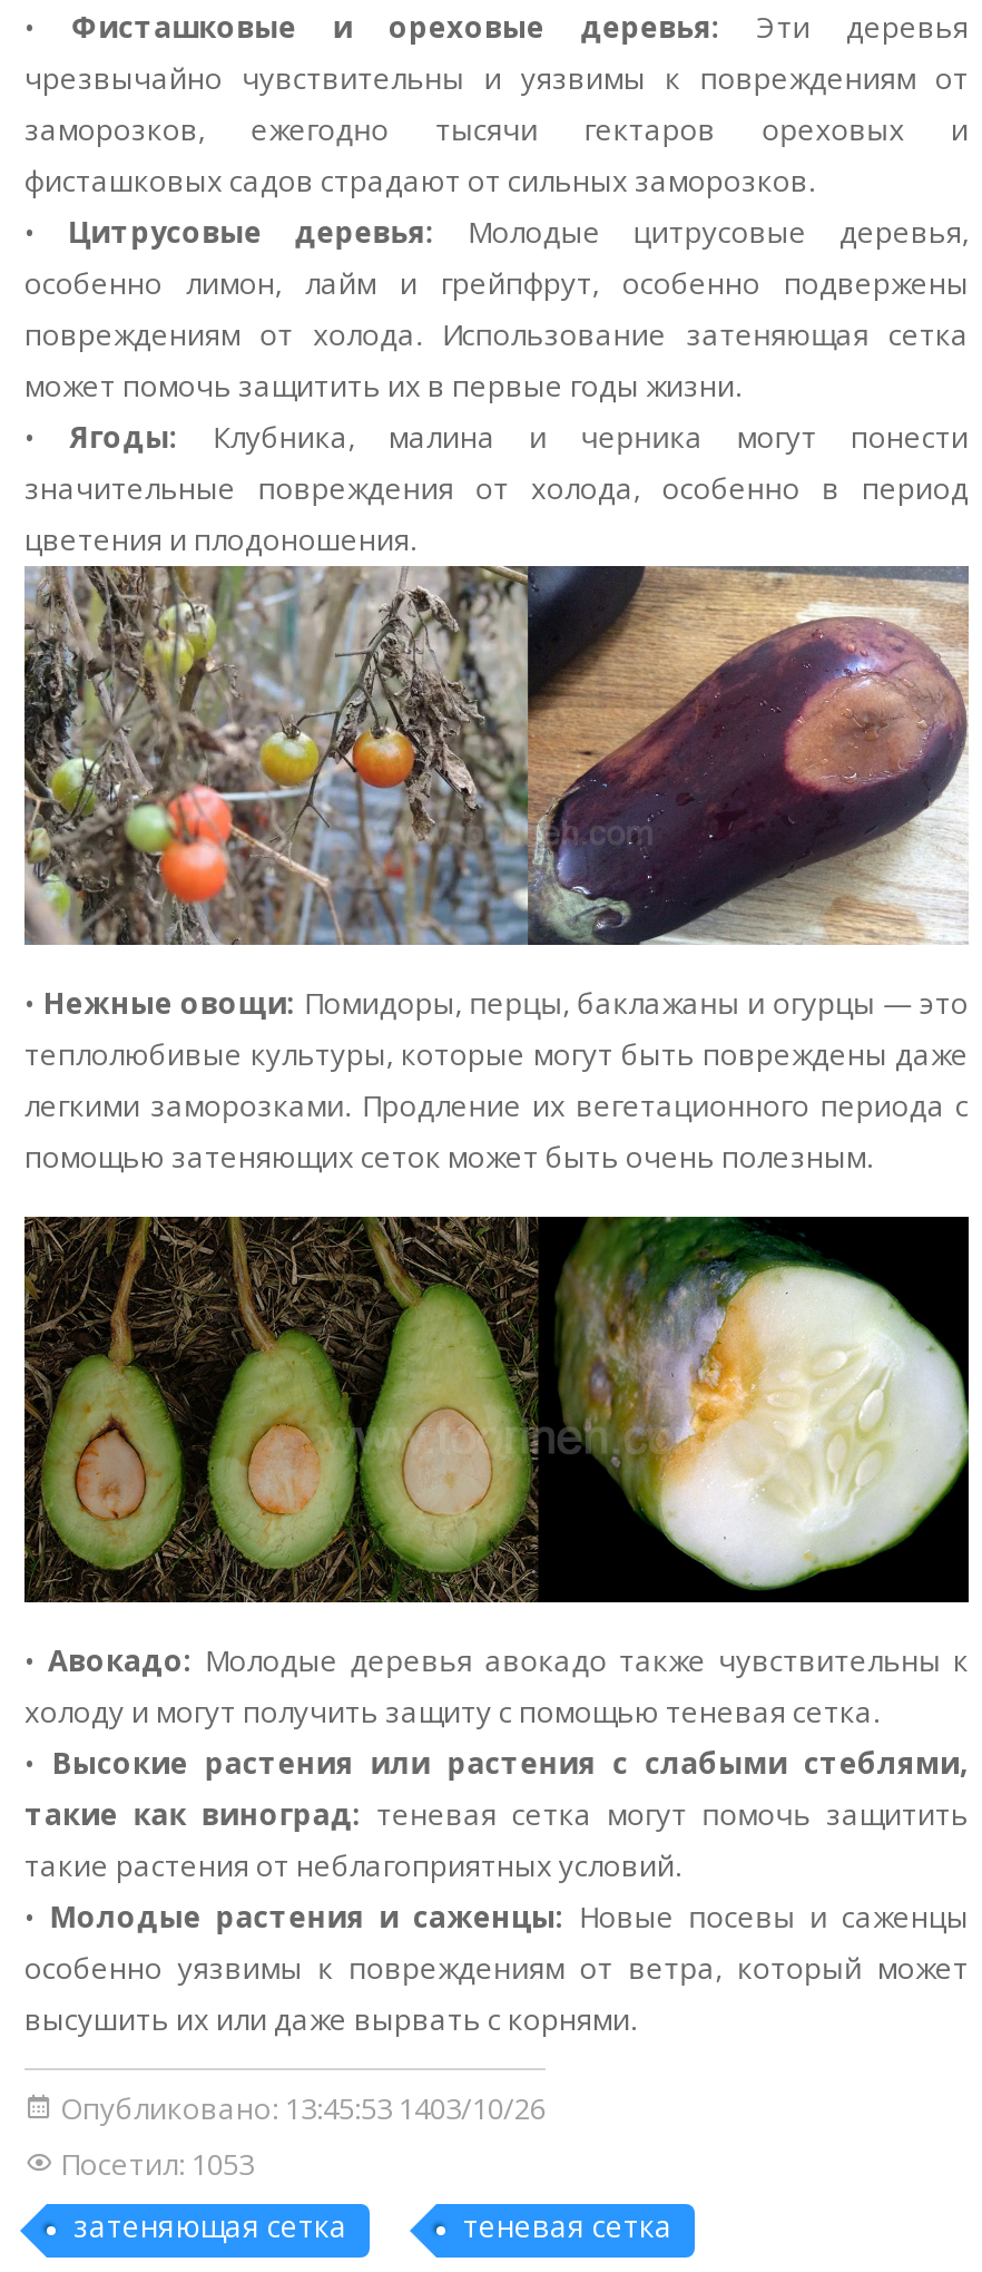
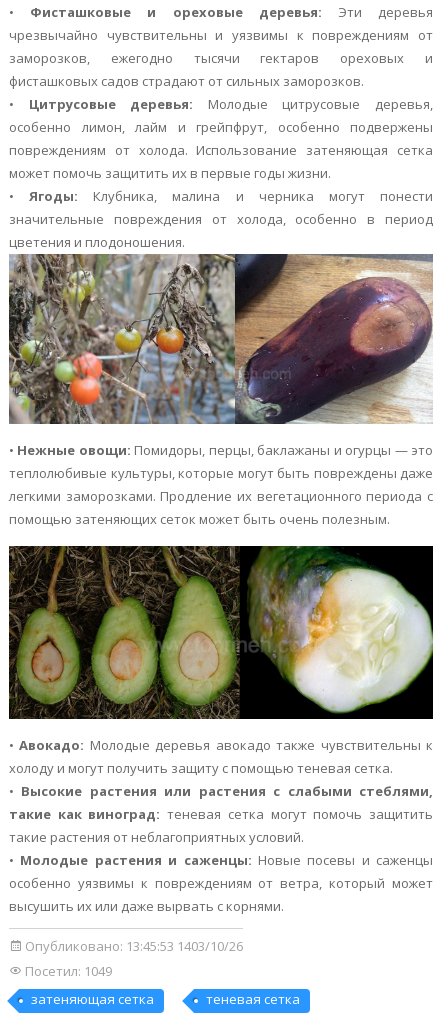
- Посетил: 1053
+ Посетил: 1049
